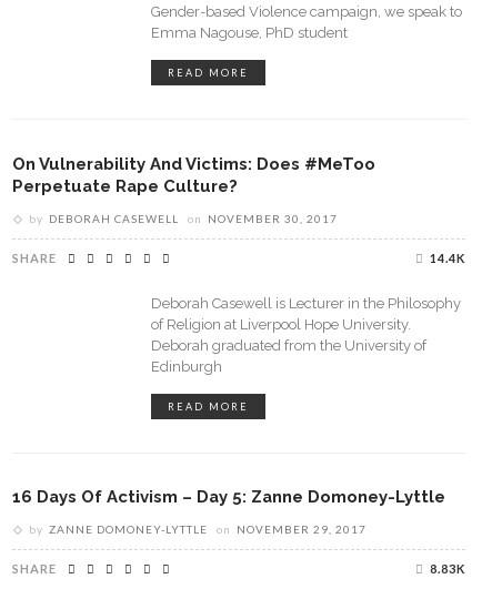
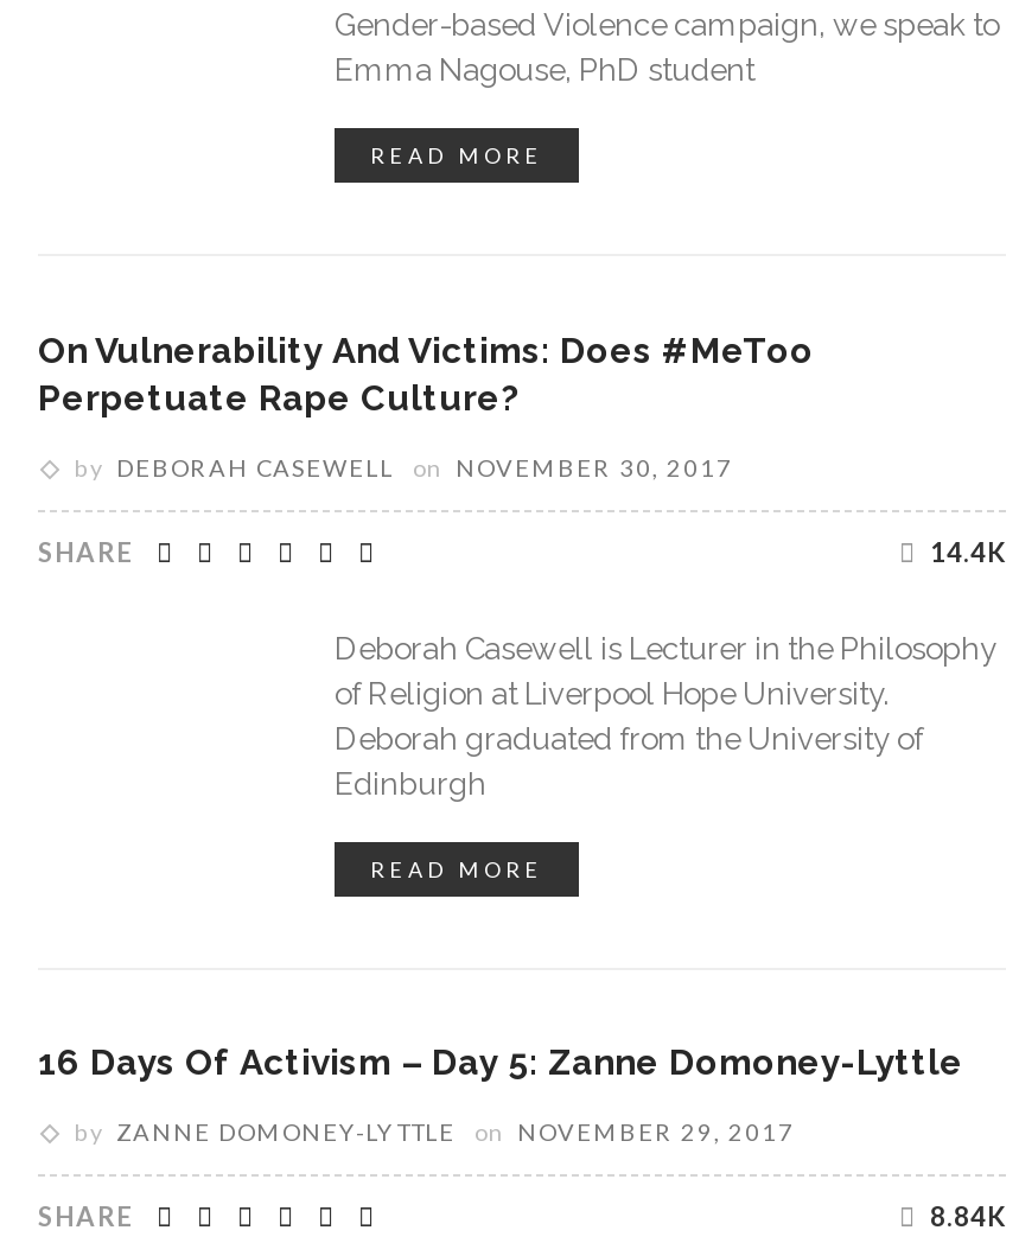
- 8.83K
+ 8.84K
